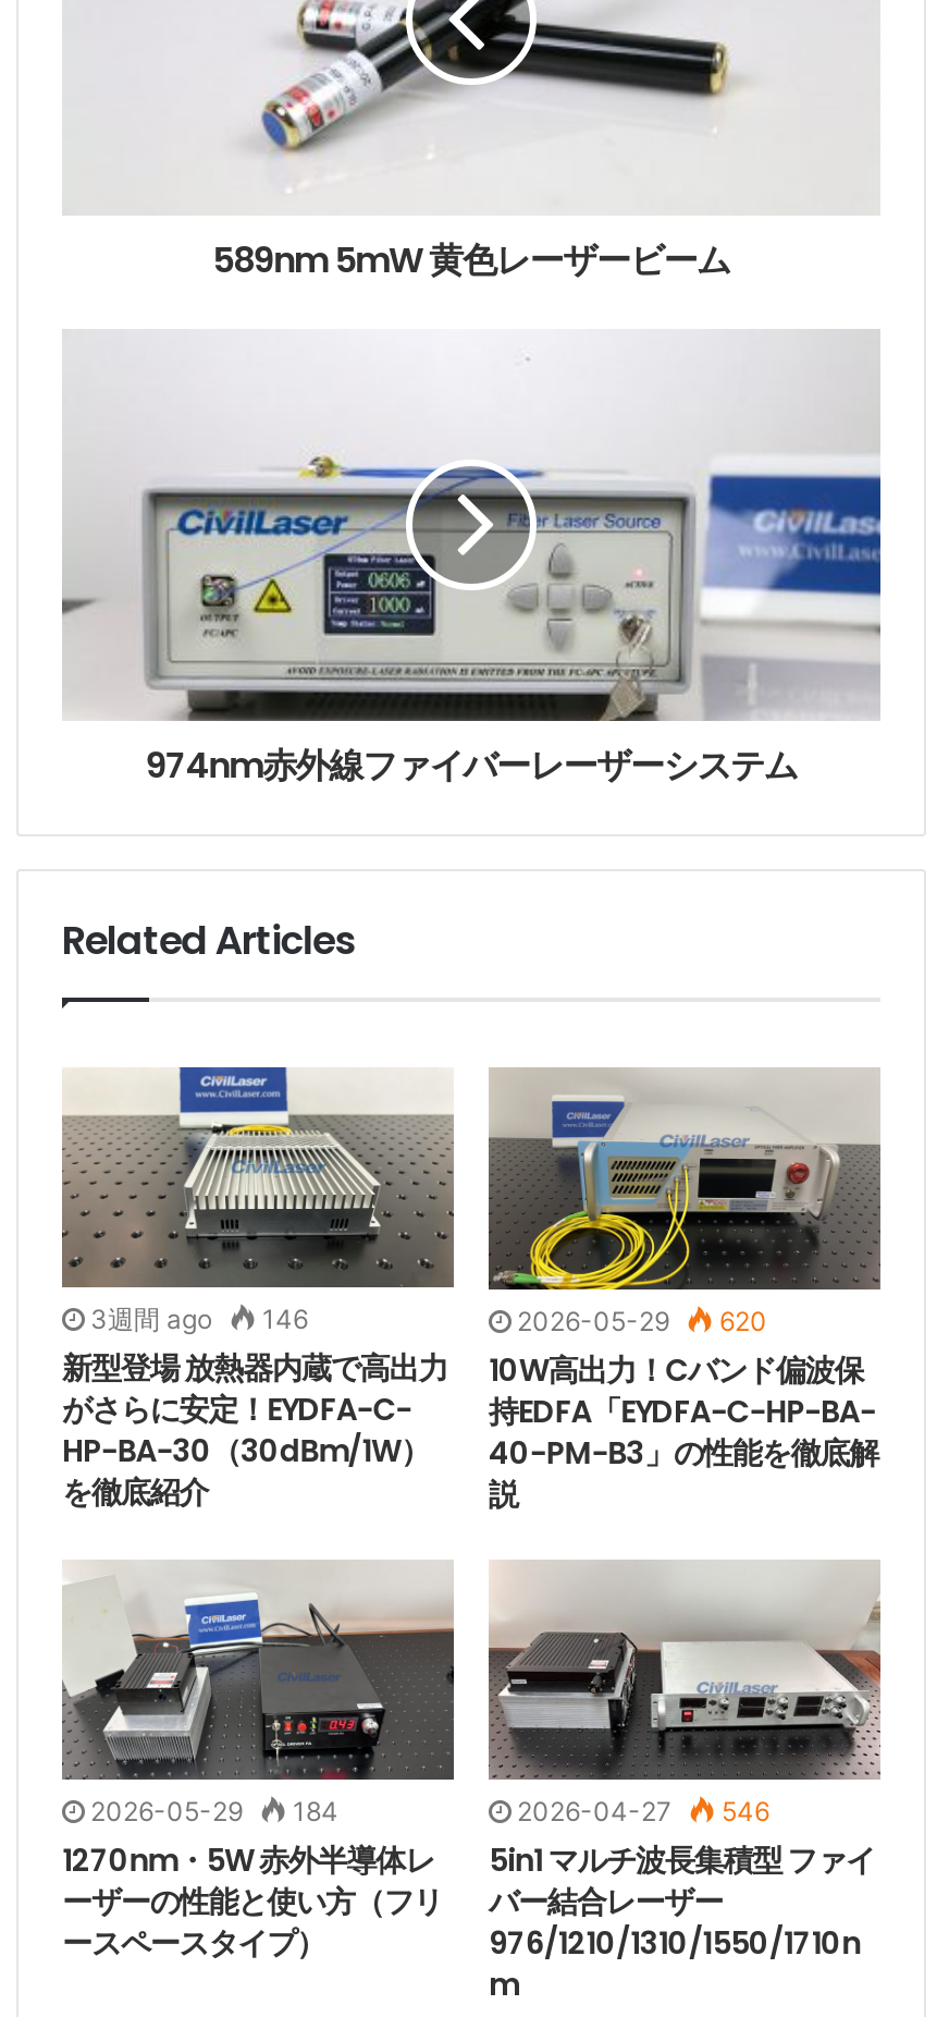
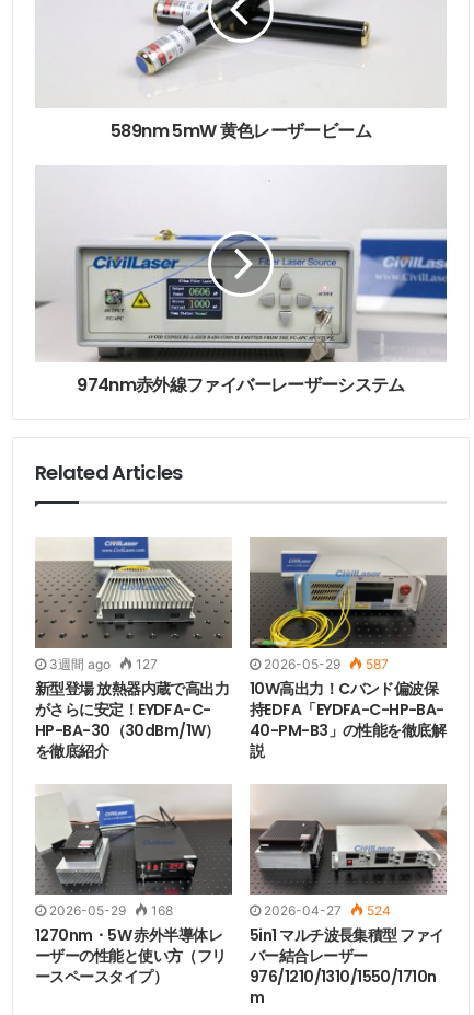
- 3週間 ago 146
+ 3週間 ago 127

- 2026-05-29 620
+ 2026-05-29 587

- 2026-05-29 184
+ 2026-05-29 168

- 2026-04-27 546
+ 2026-04-27 524
